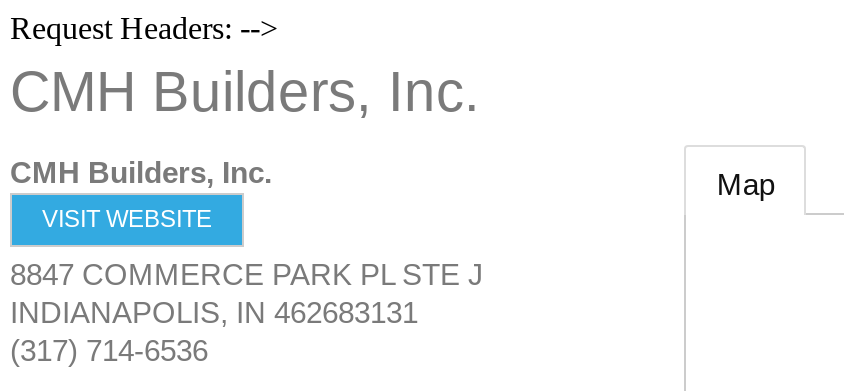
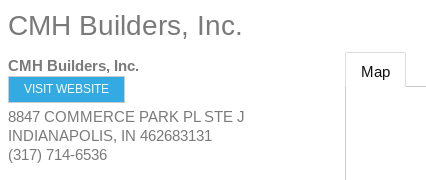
- Request Headers: -->
